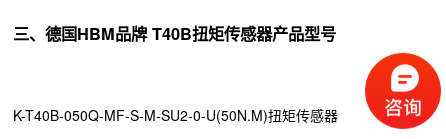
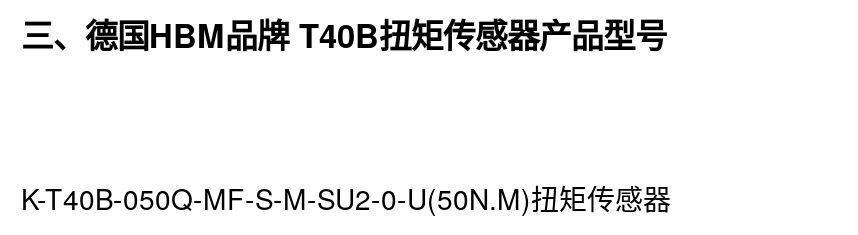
- [image]
